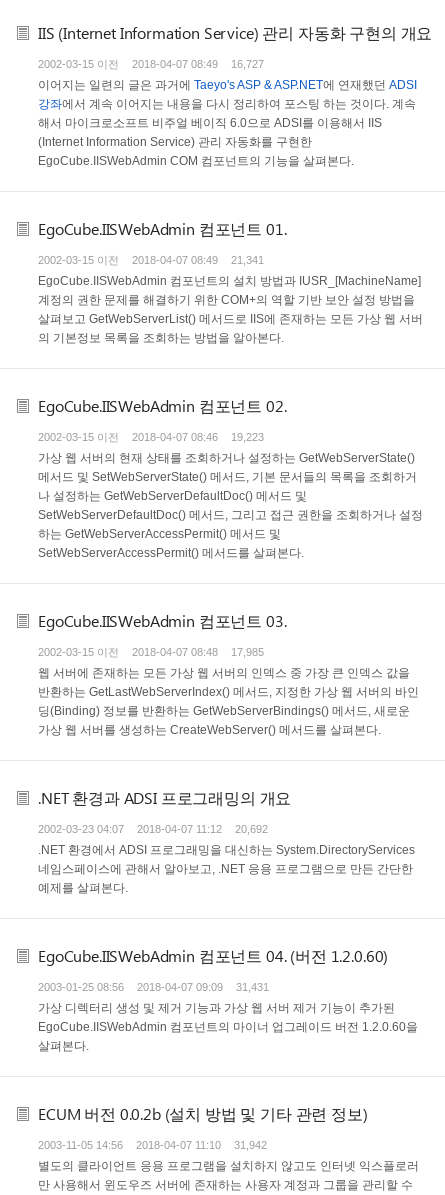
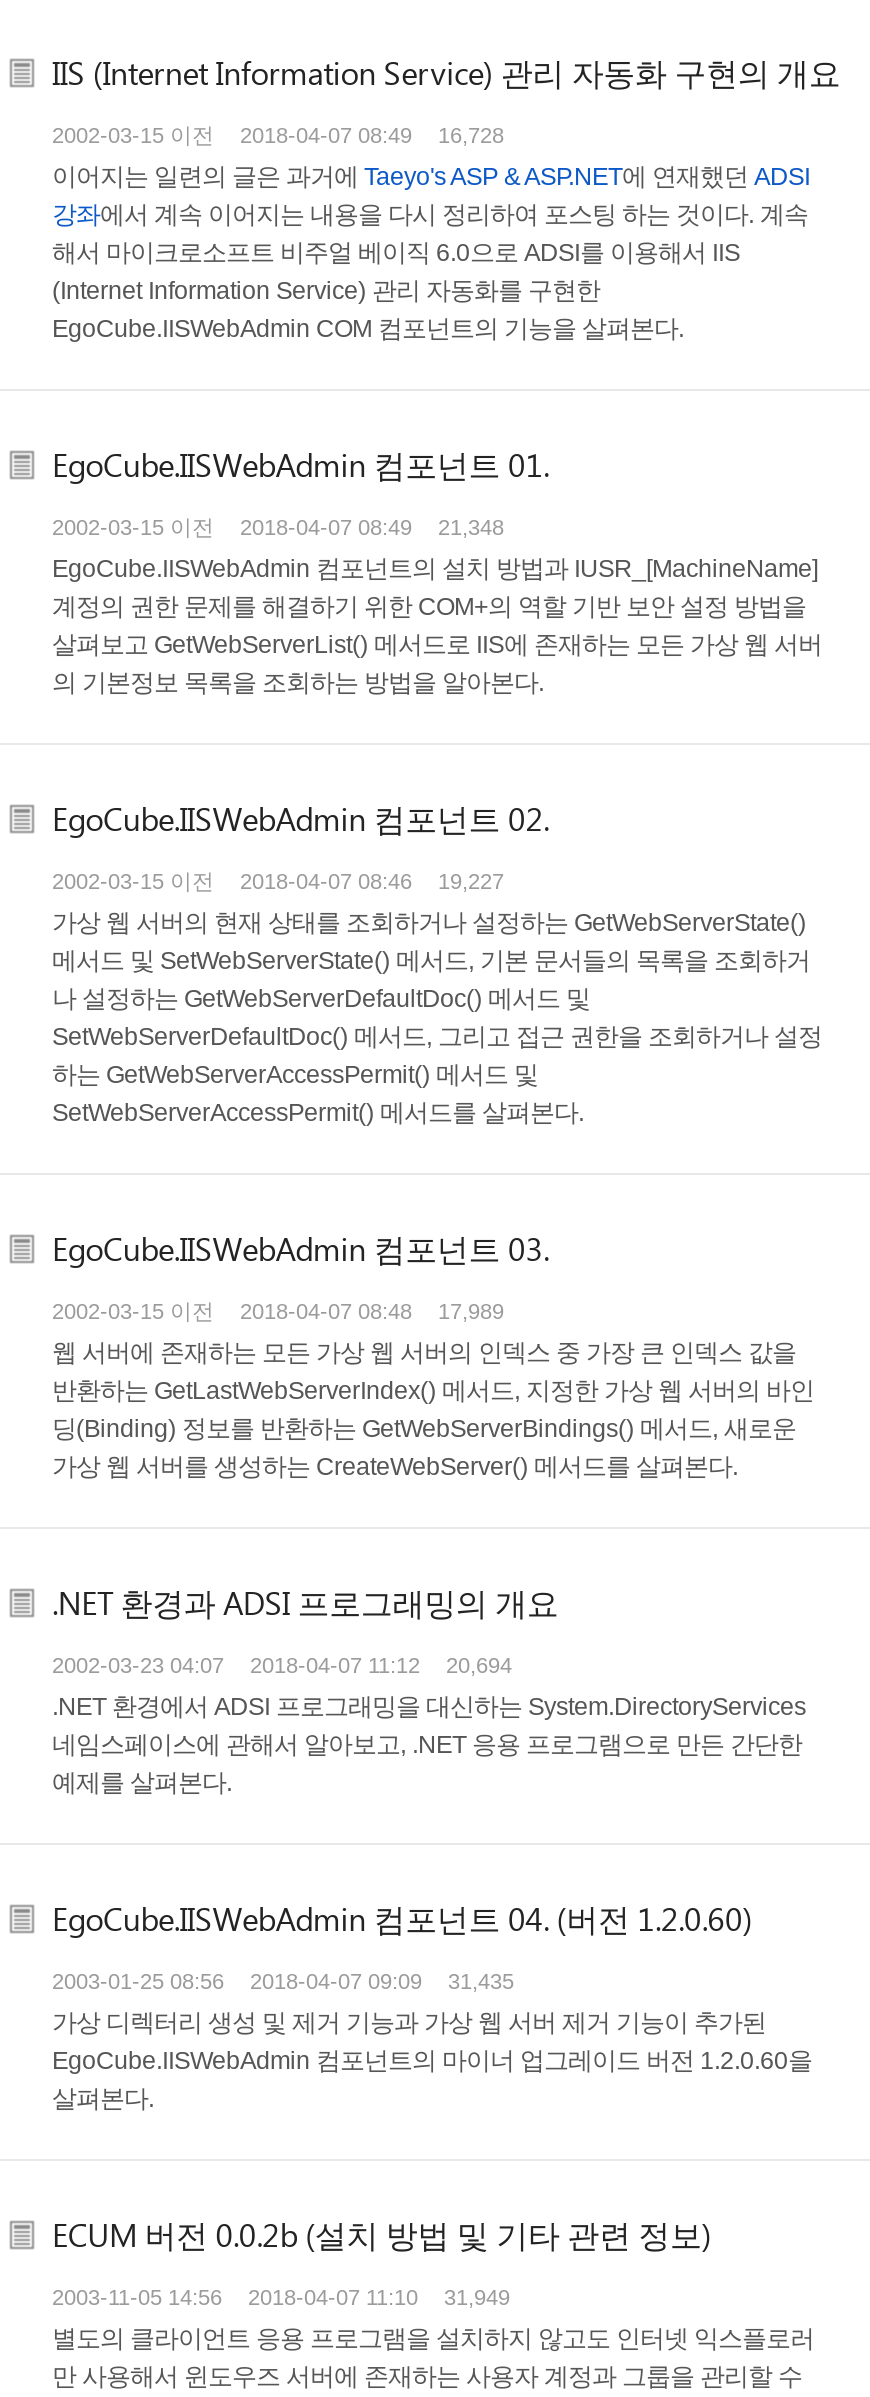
- 2002-03-15 이전 2018-04-07 08:49 16,727
+ 2002-03-15 이전 2018-04-07 08:49 16,728

- 2002-03-15 이전 2018-04-07 08:49 21,341
+ 2002-03-15 이전 2018-04-07 08:49 21,348

- 2002-03-15 이전 2018-04-07 08:46 19,223
+ 2002-03-15 이전 2018-04-07 08:46 19,227

- 2002-03-15 이전 2018-04-07 08:48 17,985
+ 2002-03-15 이전 2018-04-07 08:48 17,989

- 2002-03-23 04:07 2018-04-07 11:12 20,692
+ 2002-03-23 04:07 2018-04-07 11:12 20,694

- 2003-01-25 08:56 2018-04-07 09:09 31,431
+ 2003-01-25 08:56 2018-04-07 09:09 31,435

- 2003-11-05 14:56 2018-04-07 11:10 31,942
+ 2003-11-05 14:56 2018-04-07 11:10 31,949
